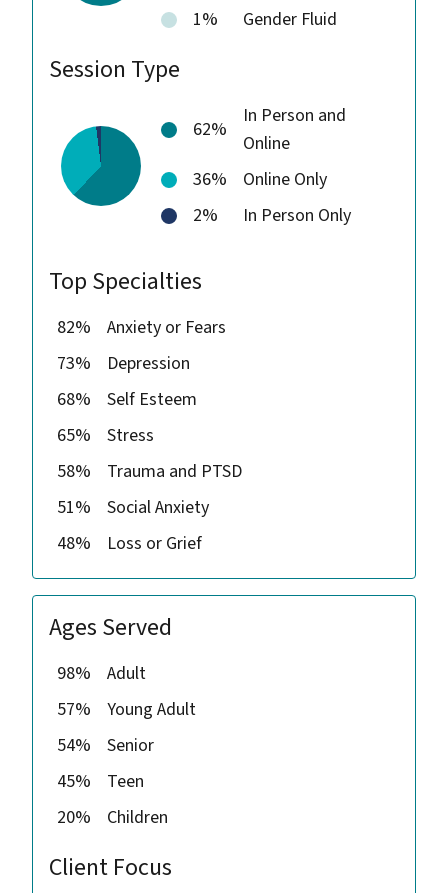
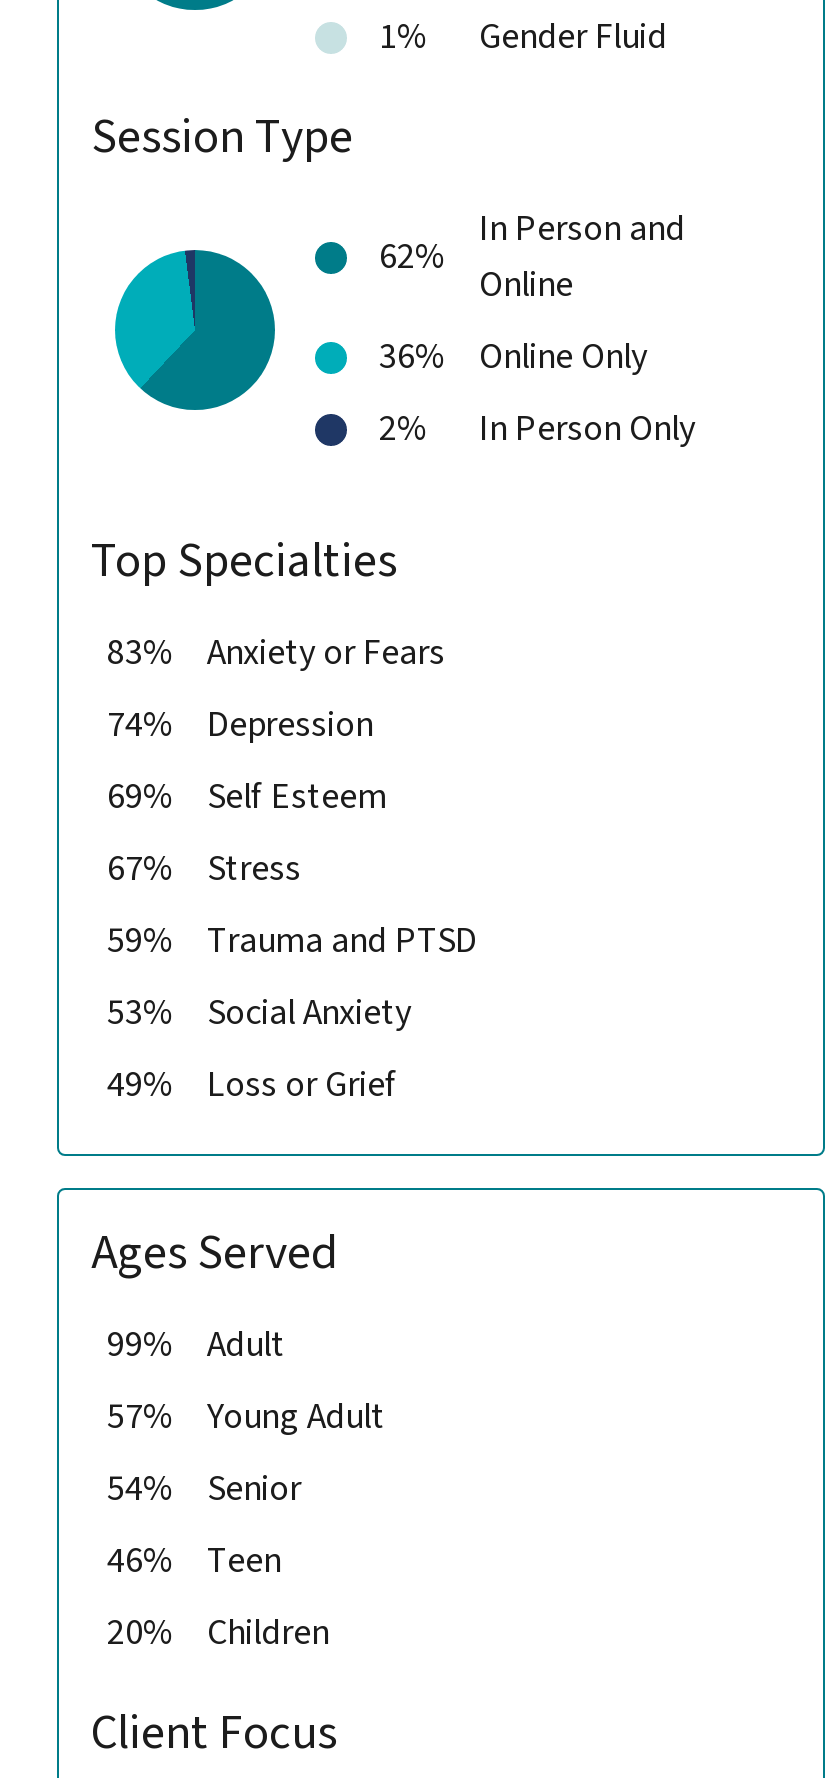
- 82% Anxiety or Fears
+ 83% Anxiety or Fears

- 73% Depression
+ 74% Depression

- 68% Self Esteem
+ 69% Self Esteem

- 65% Stress
+ 67% Stress

- 58% Trauma and PTSD
+ 59% Trauma and PTSD

- 51% Social Anxiety
+ 53% Social Anxiety

- 48% Loss or Grief
+ 49% Loss or Grief

- 98% Adult
+ 99% Adult

- 45% Teen
+ 46% Teen
